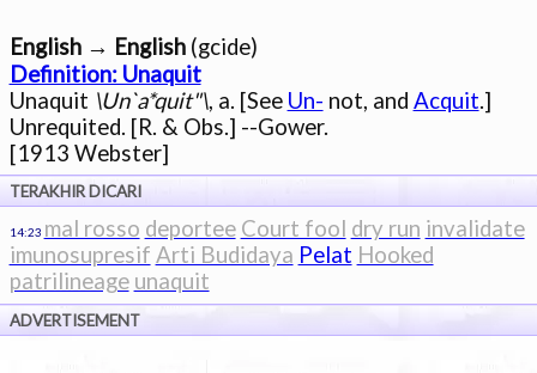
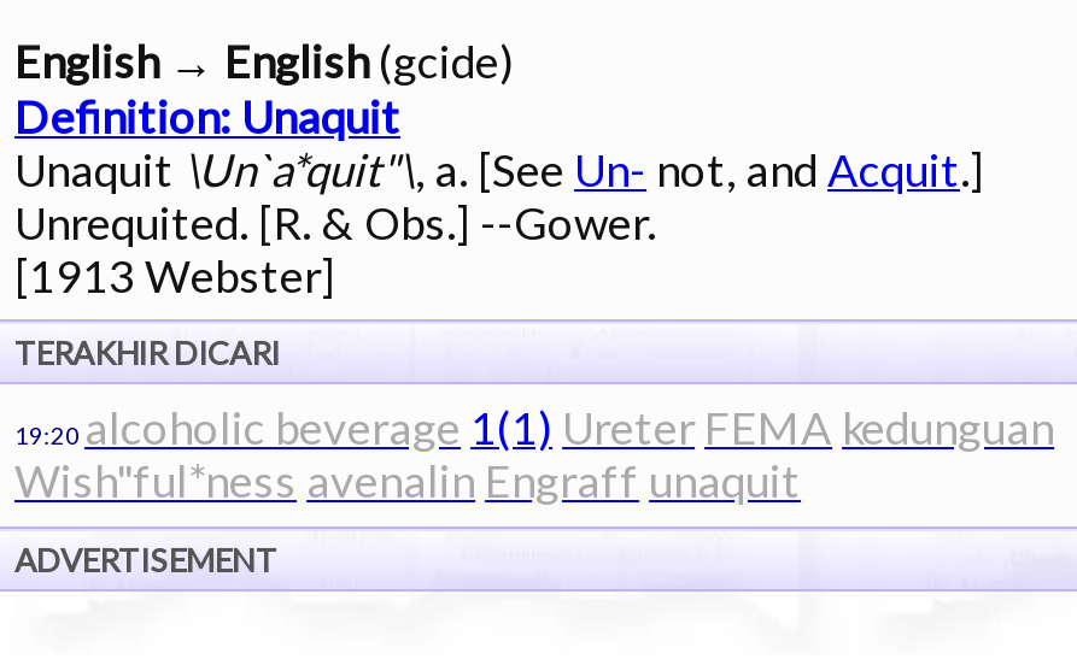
- 14:23 mal rosso deportee Court fool dry run invalidate
- imunosupresif Arti Budidaya Pelat Hooked
- patrilineage unaquit
+ 19:20 alcoholic beverage 1(1) Ureter FEMA kedunguan
+ Wish"ful*ness avenalin Engraff unaquit
